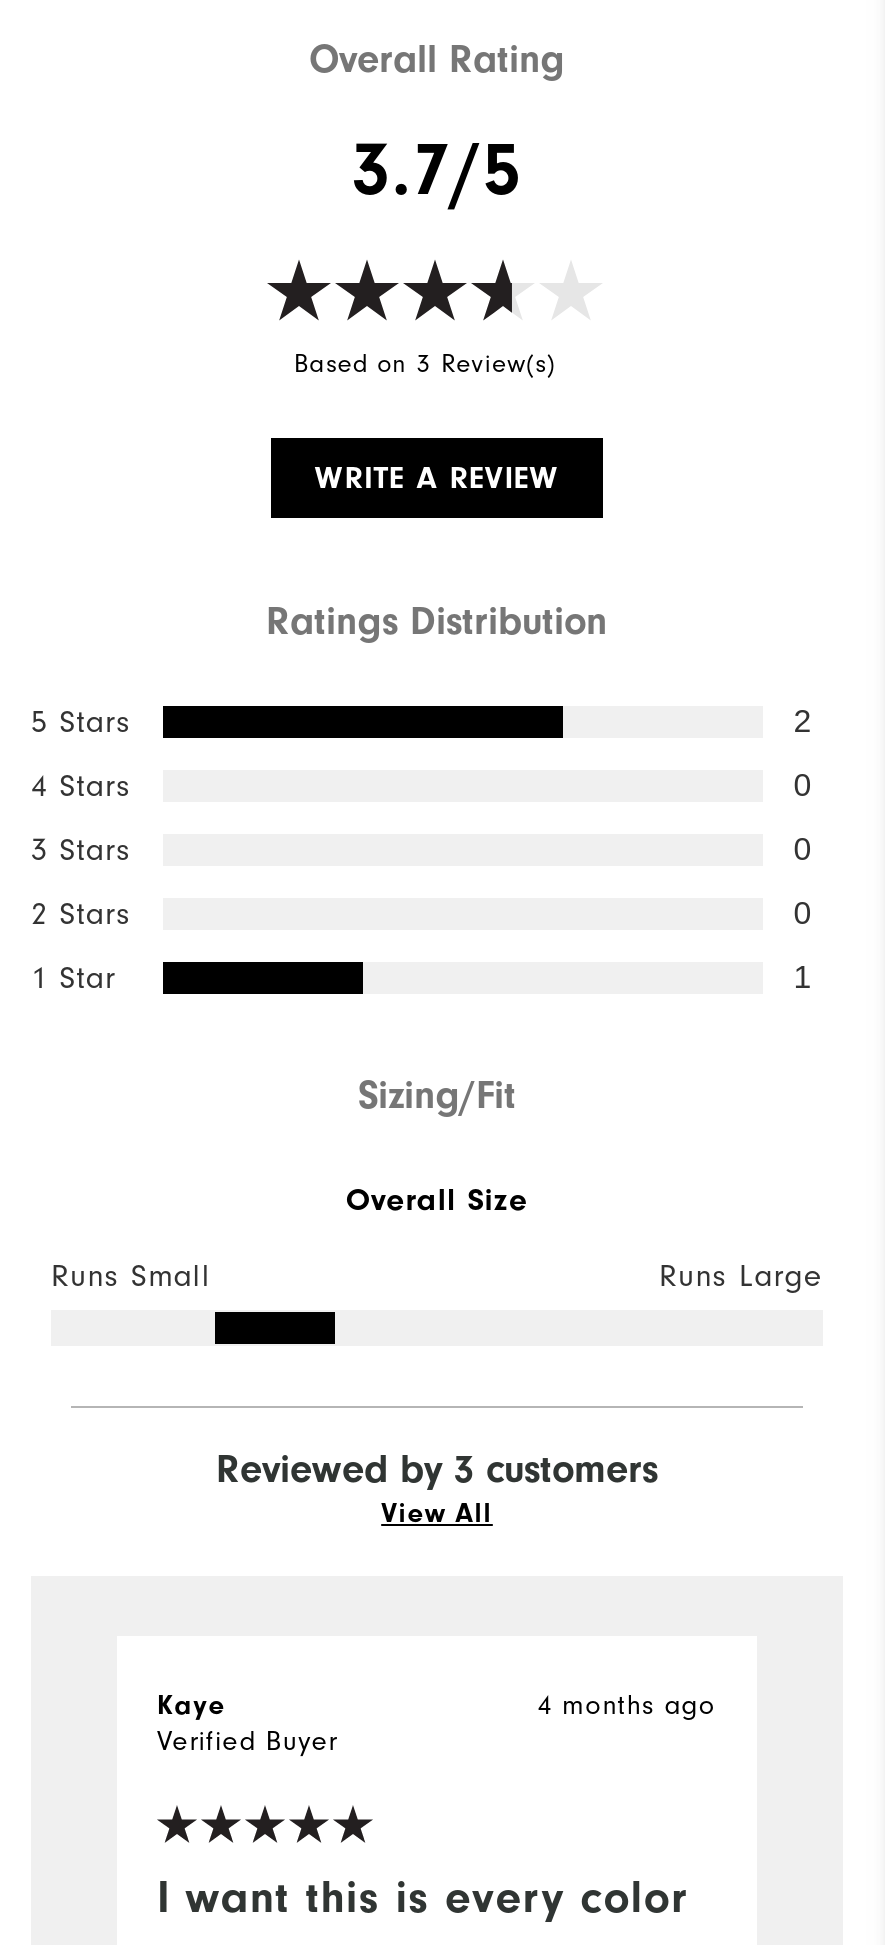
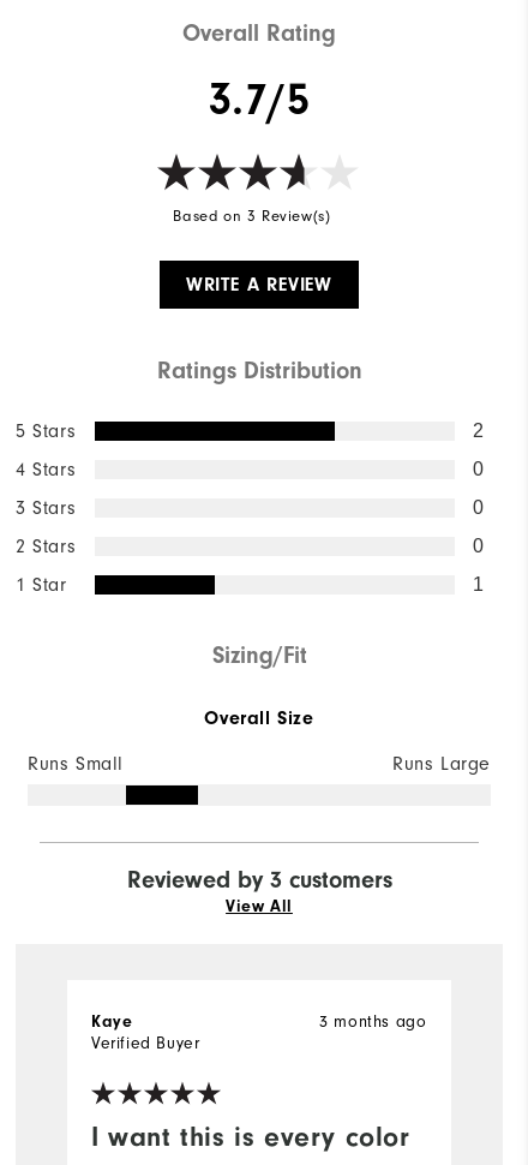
- 4 months ago
+ 3 months ago
